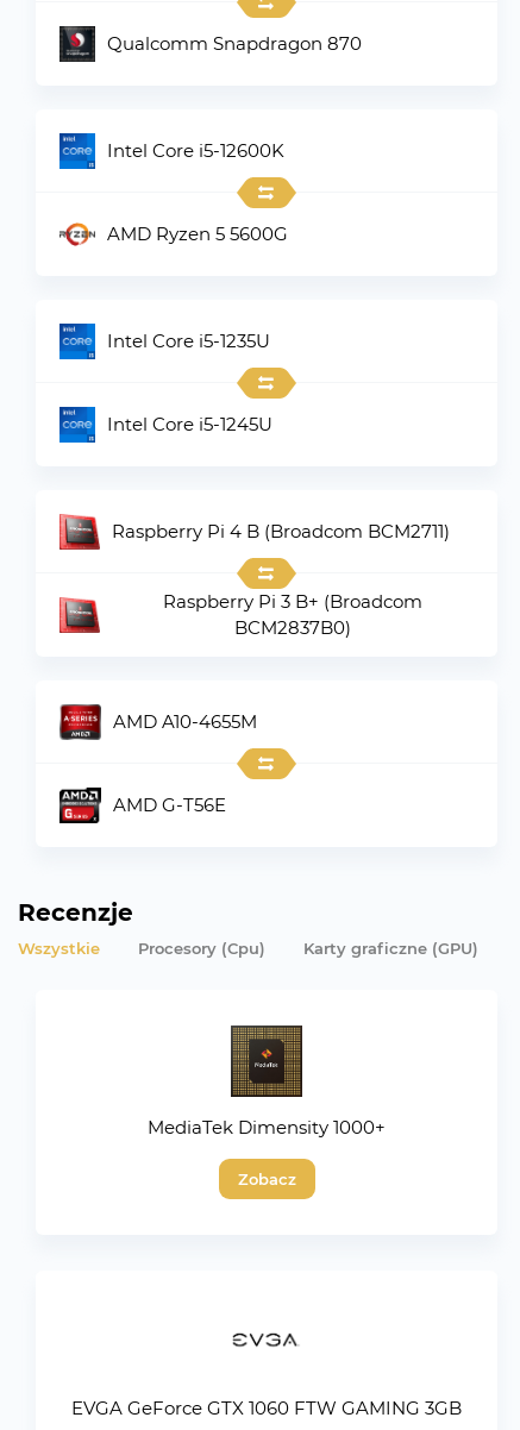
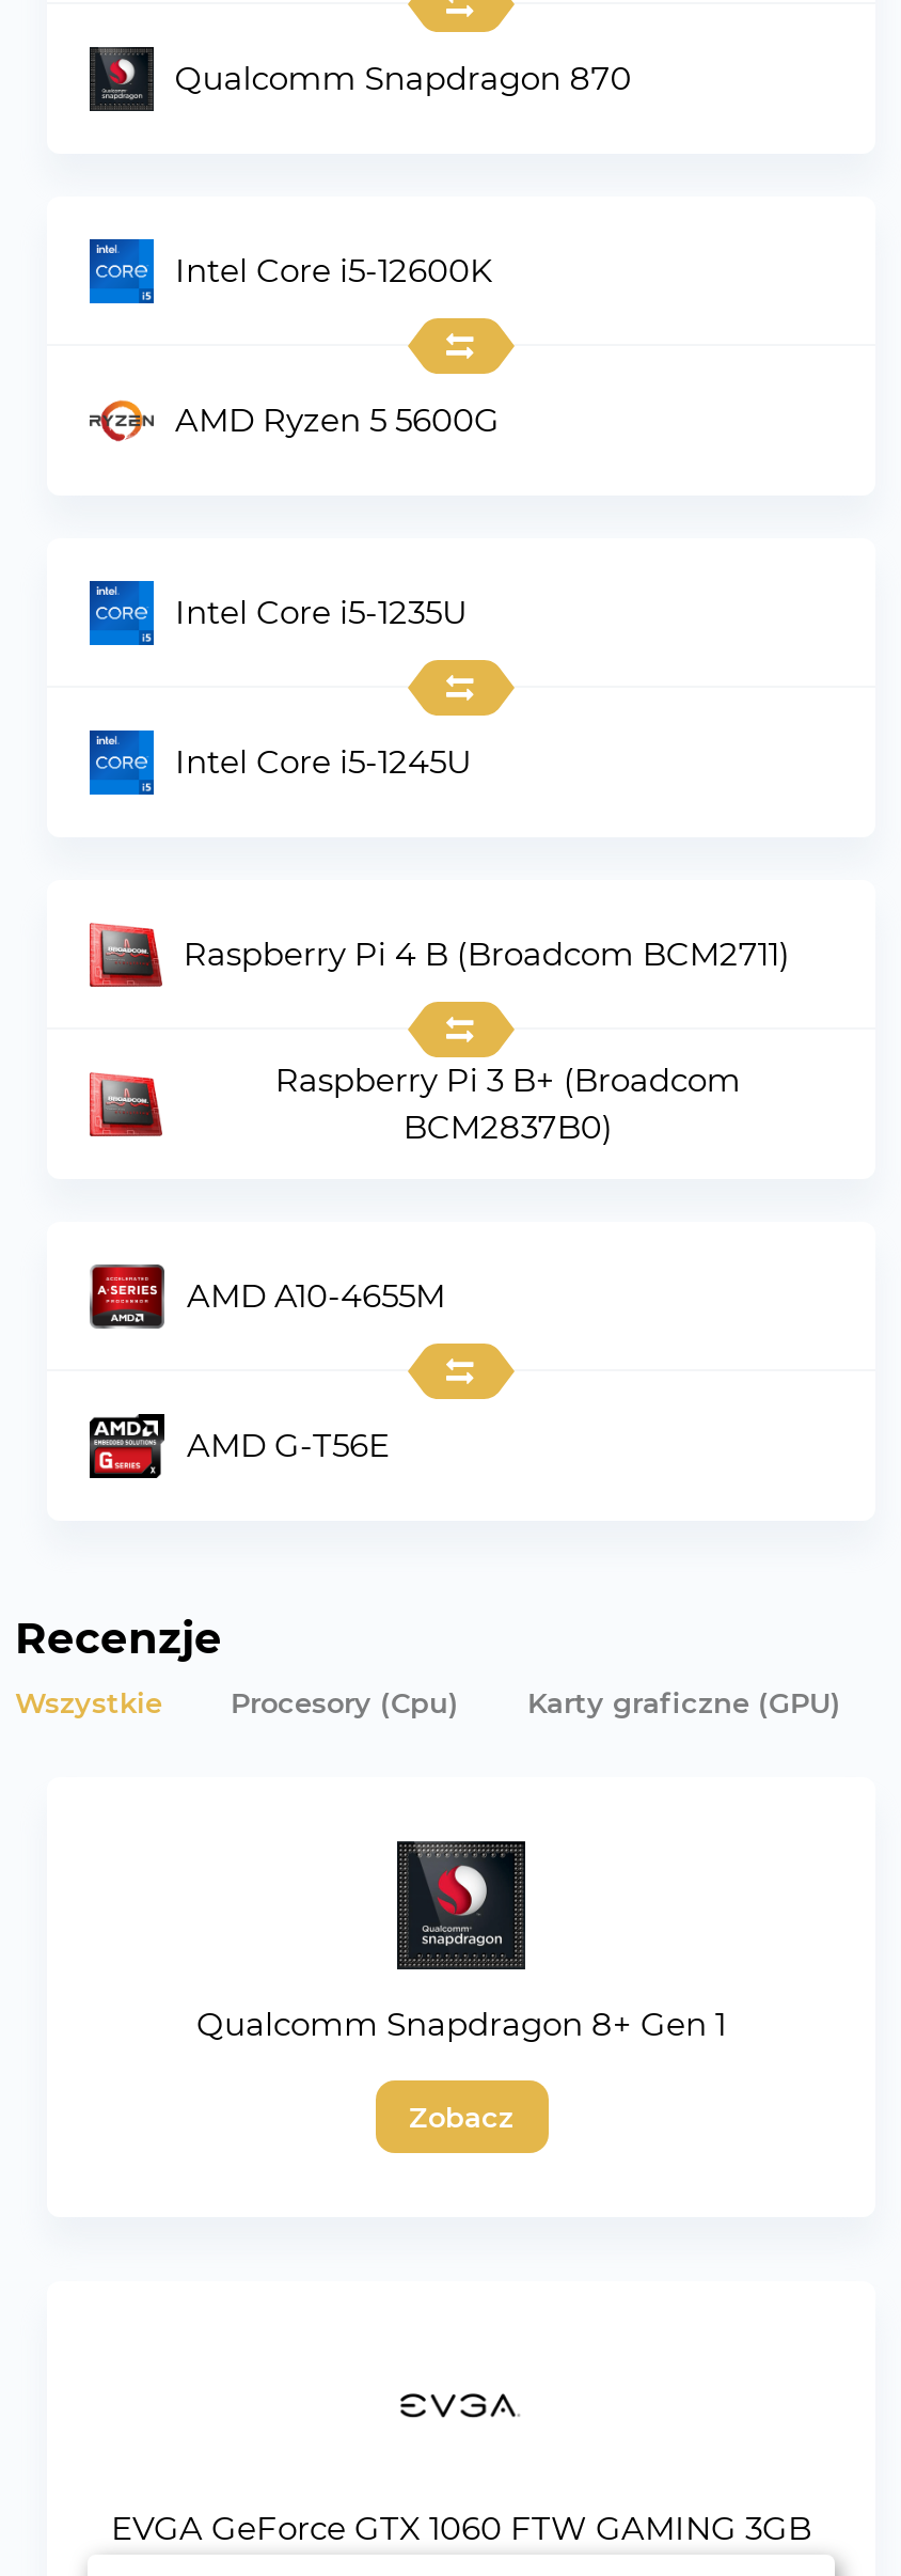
- [image]
- MediaTek Dimensity 1000+
+ [image]
+ Qualcomm Snapdragon 8+ Gen 1
